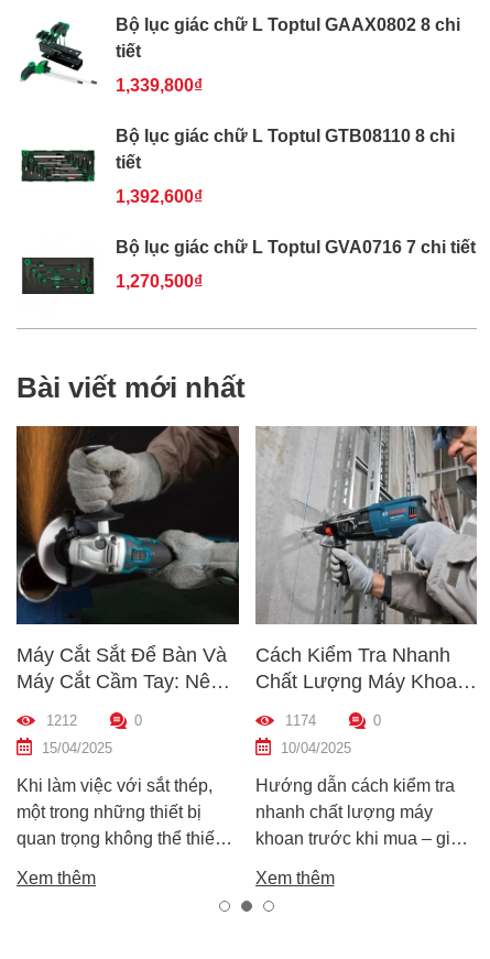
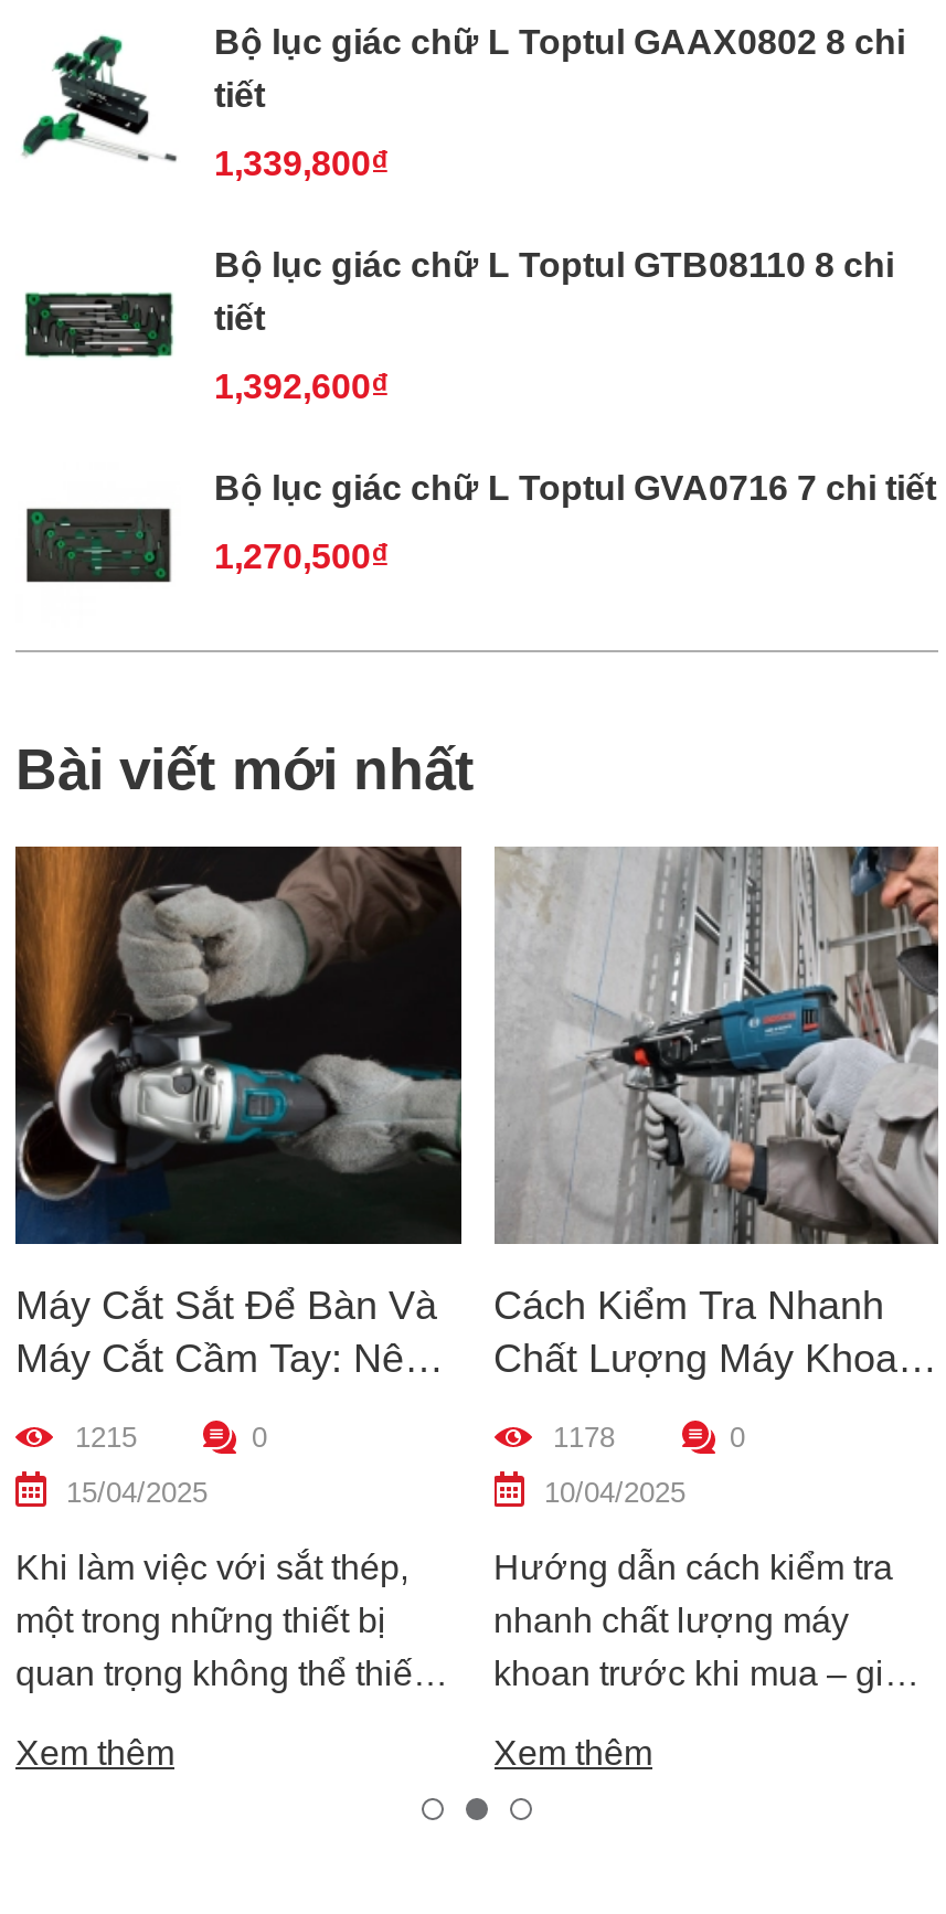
- 1212
+ 1215

- 1174
+ 1178
